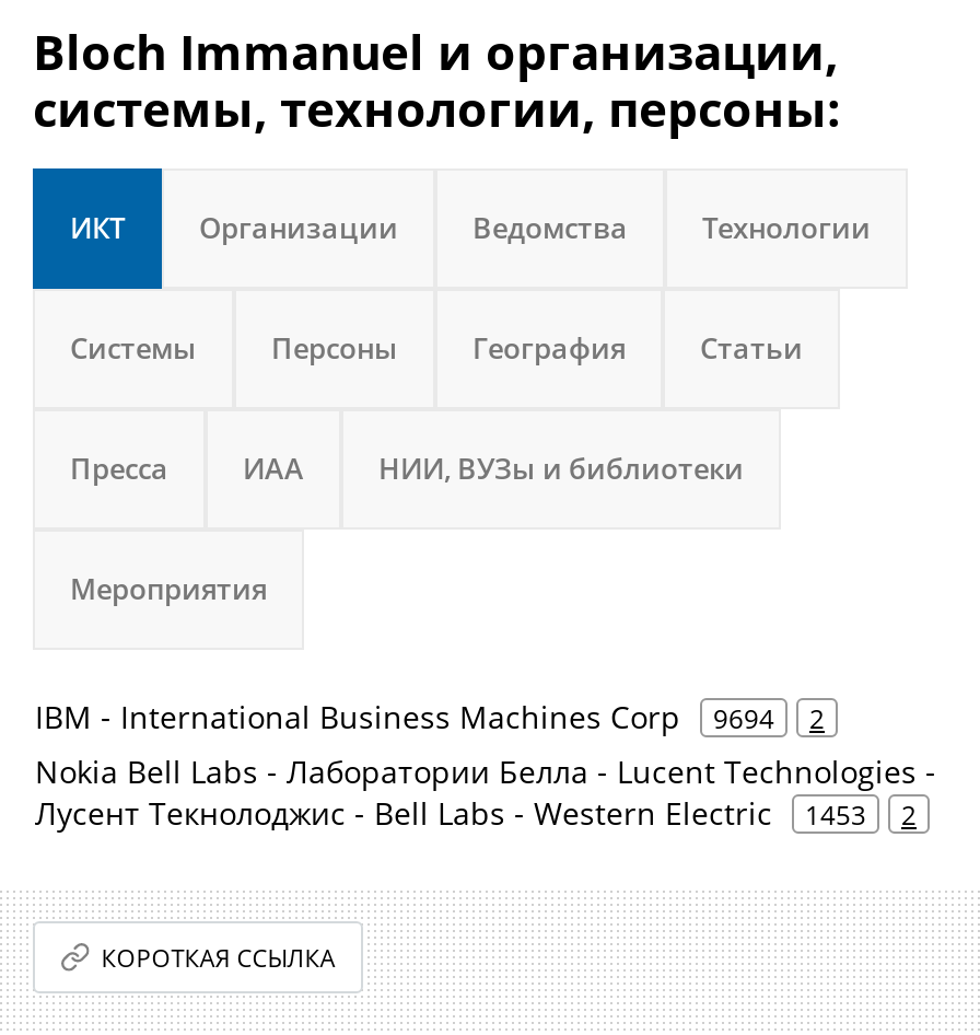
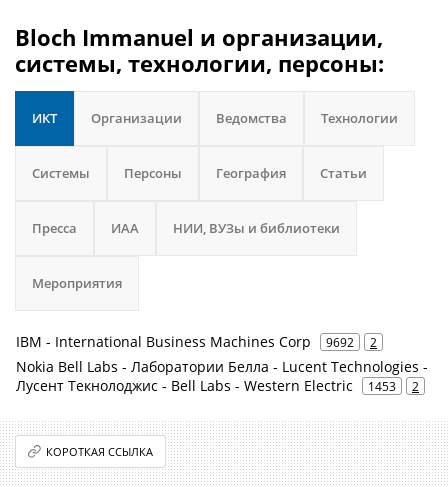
- IBM - International Business Machines Corp 9694 2
+ IBM - International Business Machines Corp 9692 2
